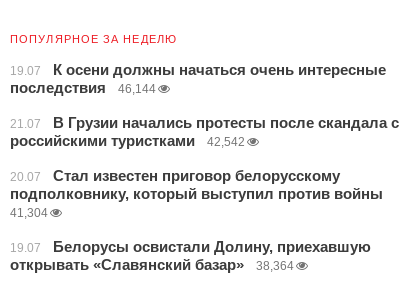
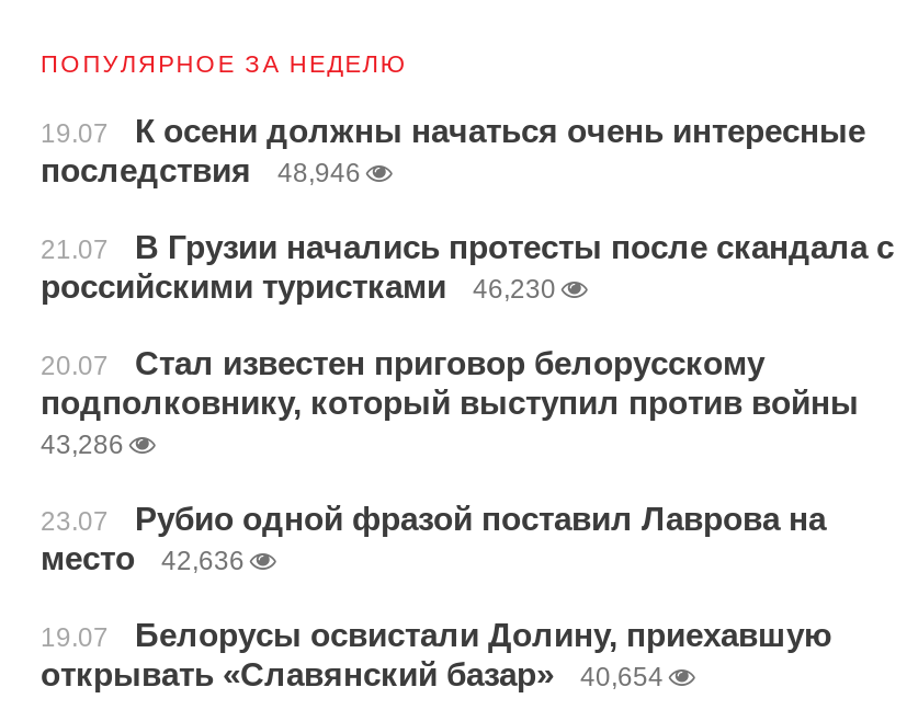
- последствия 46,144
+ последствия 48,946

- российскими туристками 42,542
+ российскими туристками 46,230

- 41,304
+ 43,286
+ 23.07
+ Рубио одной фразой поставил Лаврова на
+ место
+ 42,636

- открывать «Славянский базар» 38,364
+ открывать «Славянский базар» 40,654
